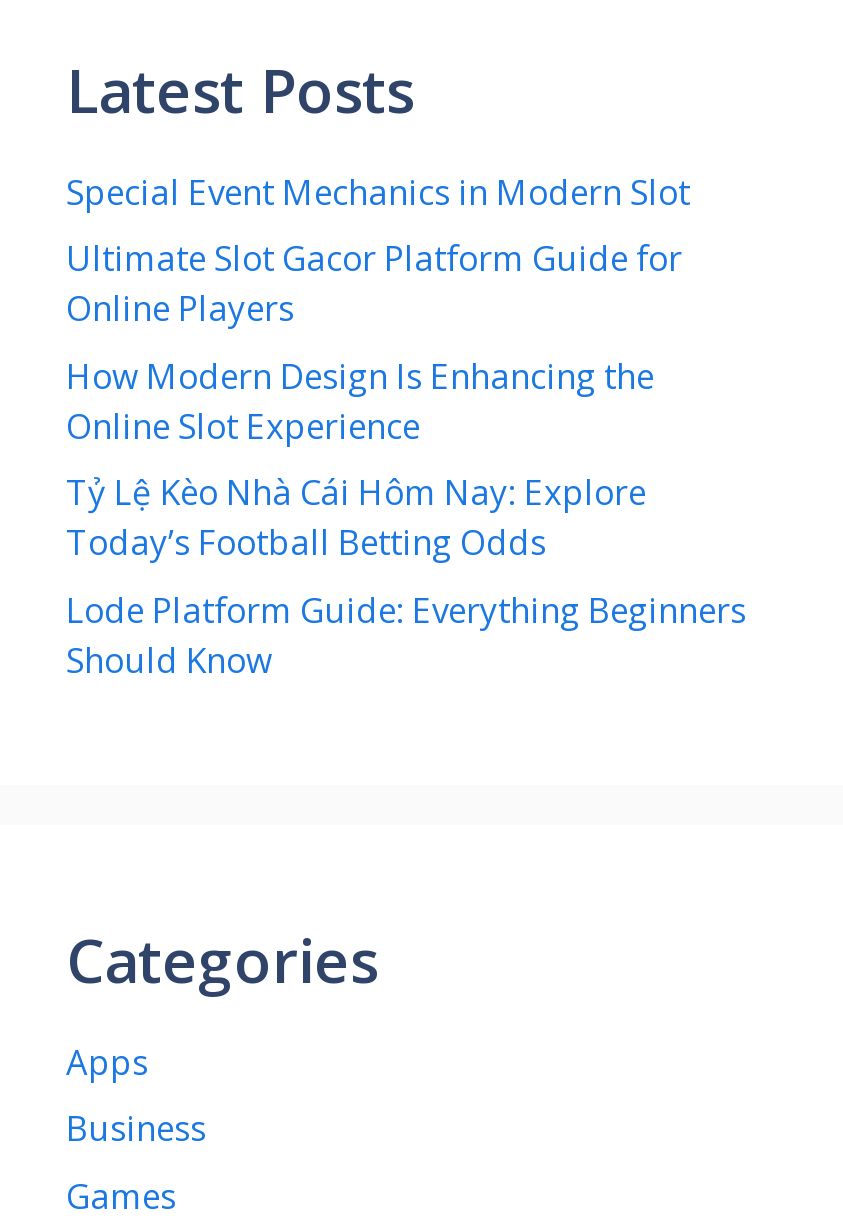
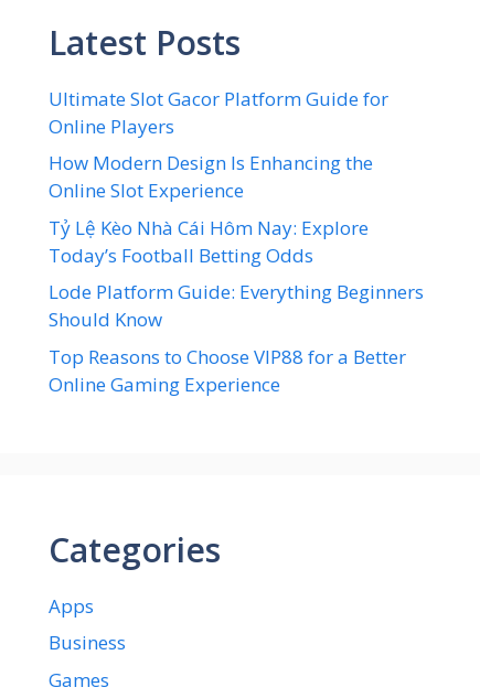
- Special Event Mechanics in Modern Slot

moved up: Ultimate Slot Gacor Platform Guide for | Online Players | How Modern Design Is Enhancing the | Online Slot Experience | Tỷ Lệ Kèo Nhà Cái Hôm Nay: Explore | Today’s Football Betting Odds | Lode Platform Guide: Everything Beginners | Should Know

+ Top Reasons to Choose VIP88 for a Better
+ Online Gaming Experience
